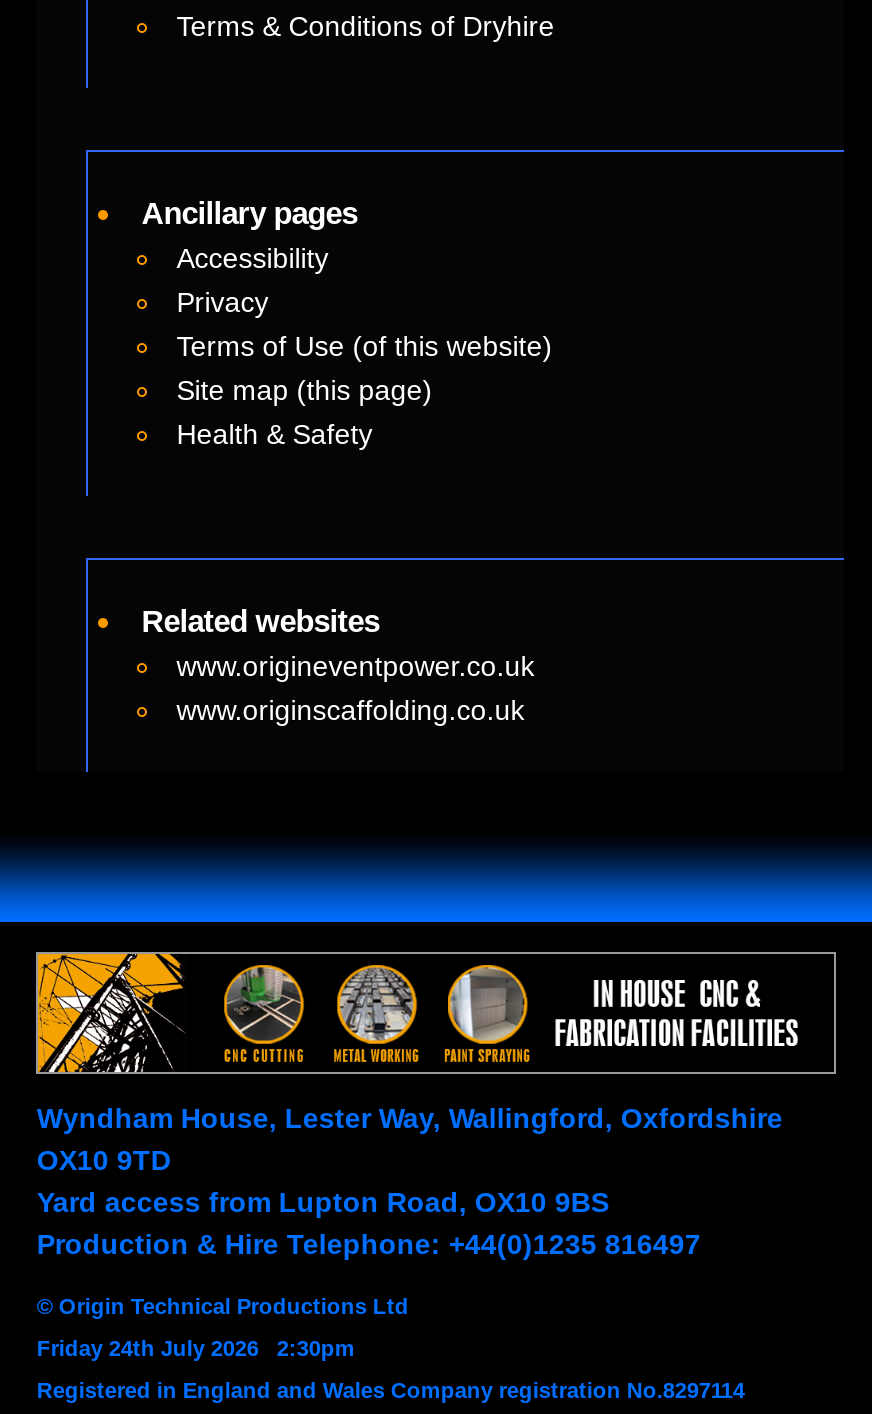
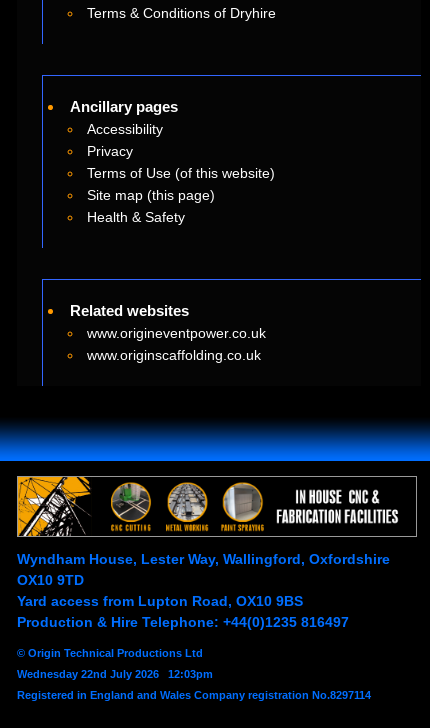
- Friday 24th July 2026 2:30pm
+ Wednesday 22nd July 2026 12:03pm
